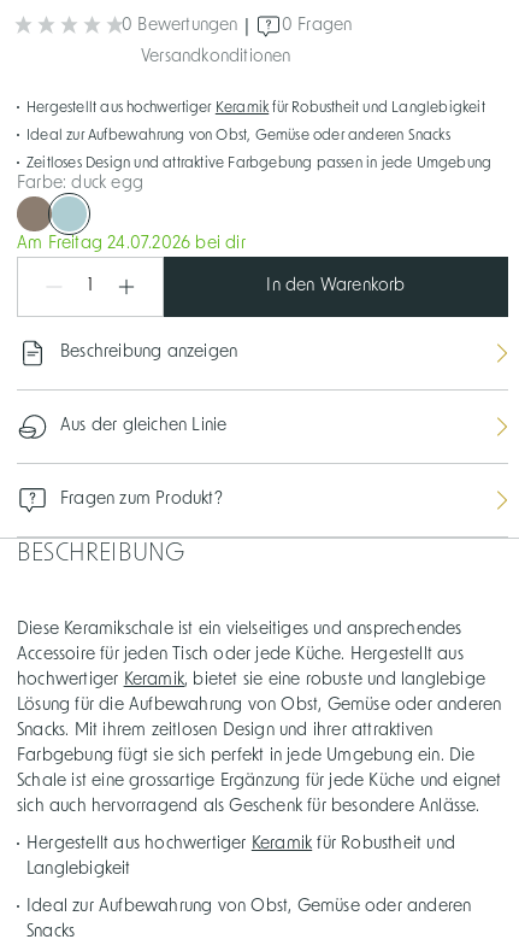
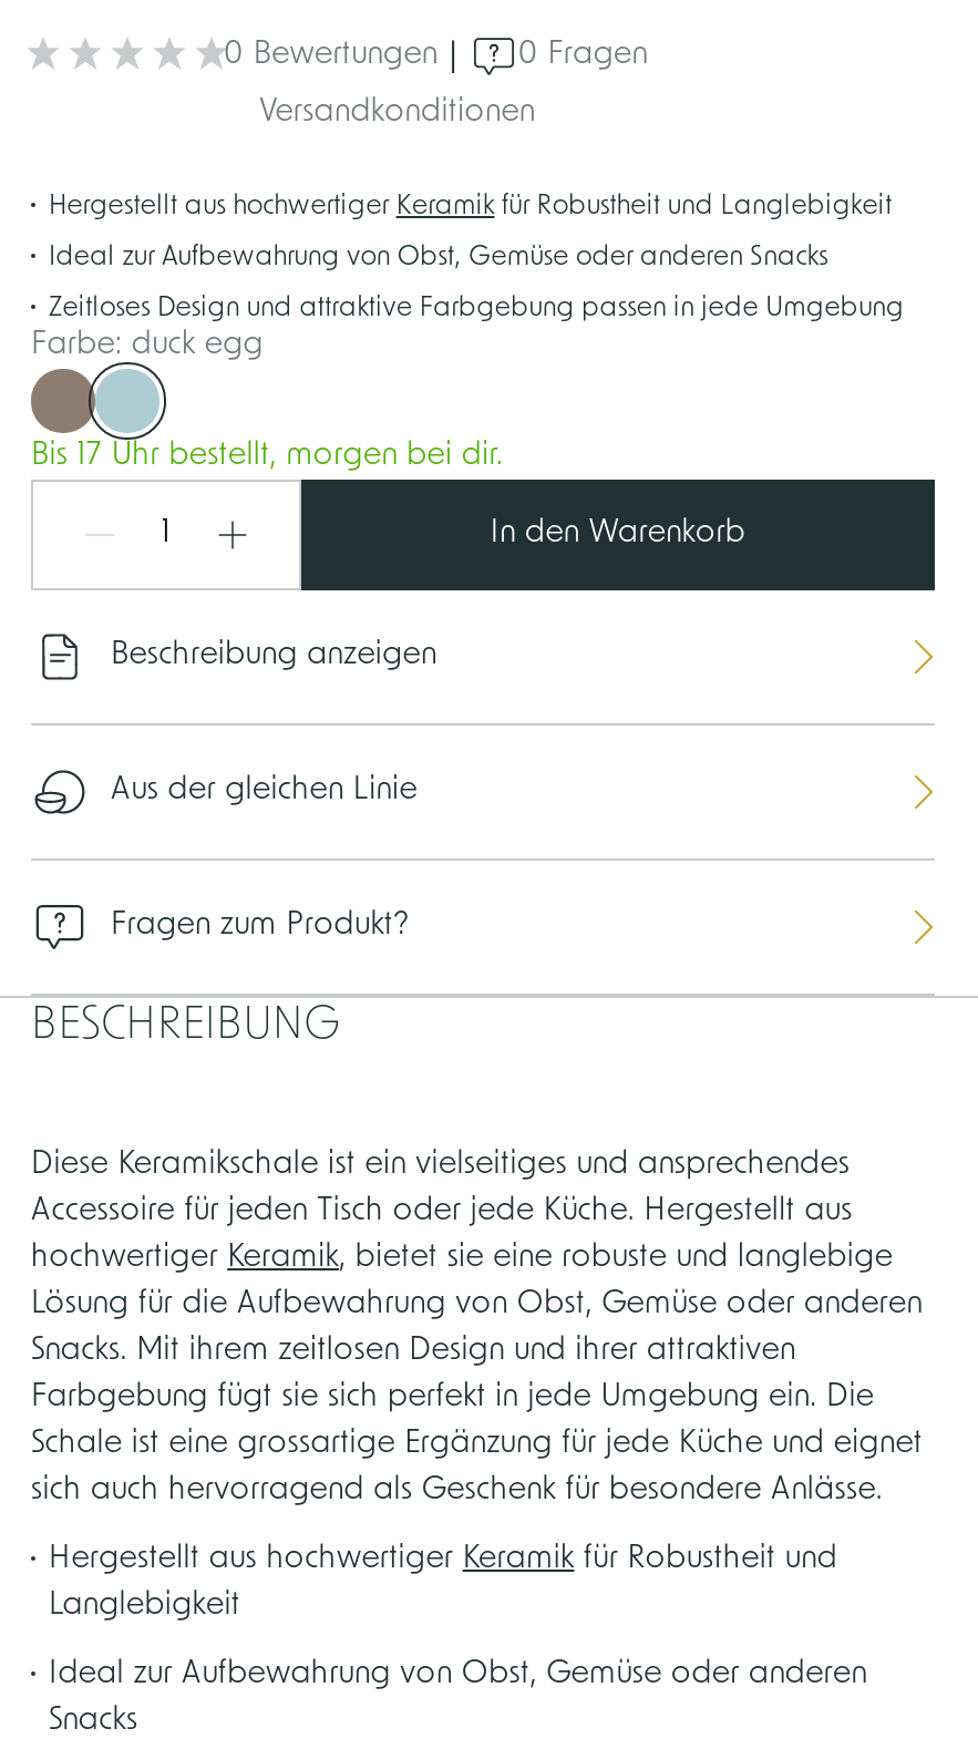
- Am Freitag 24.07.2026 bei dir
+ Bis 17 Uhr bestellt, morgen bei dir.
